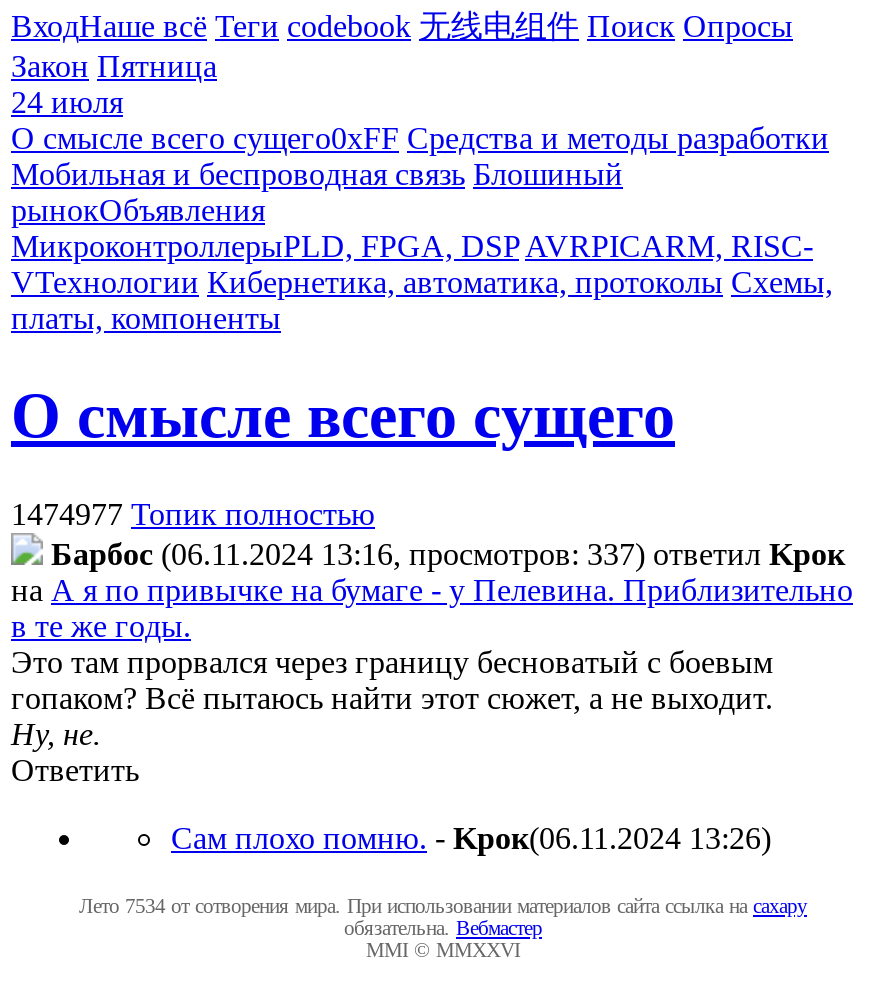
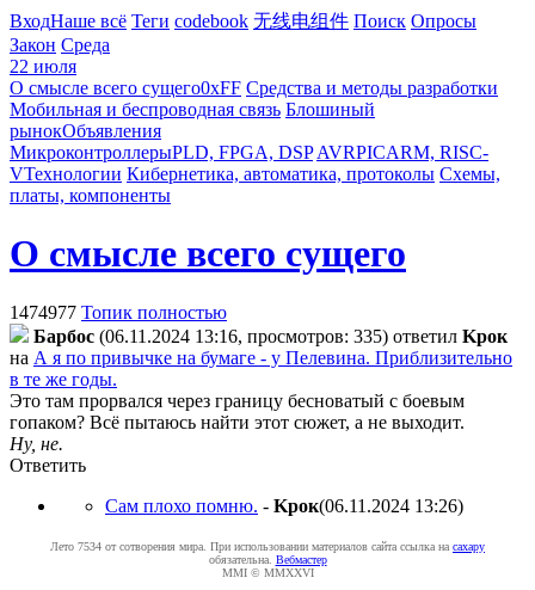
- Закон Пятница
+ Закон Среда

- 24 июля
+ 22 июля

- Бapбoc (06.11.2024 13:16, просмотров: 337) ответил Kpoк
+ Бapбoc (06.11.2024 13:16, просмотров: 335) ответил Kpoк
